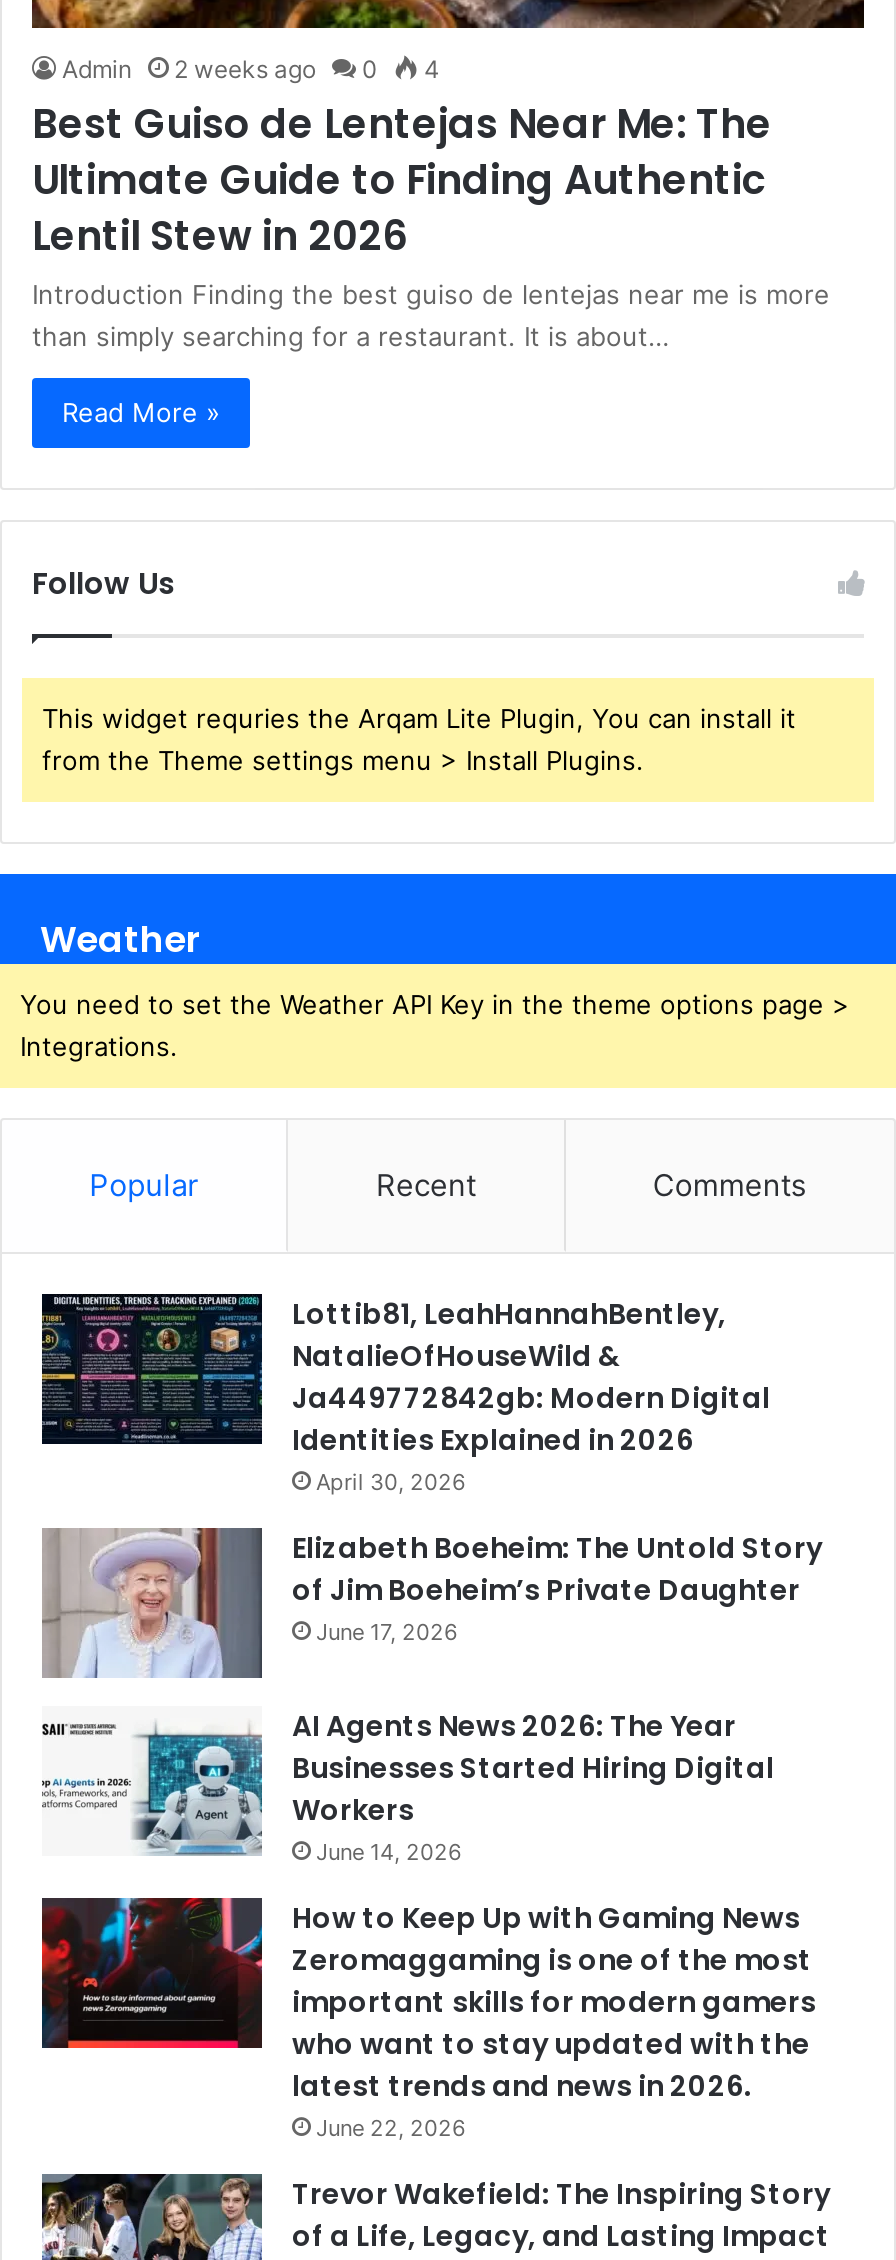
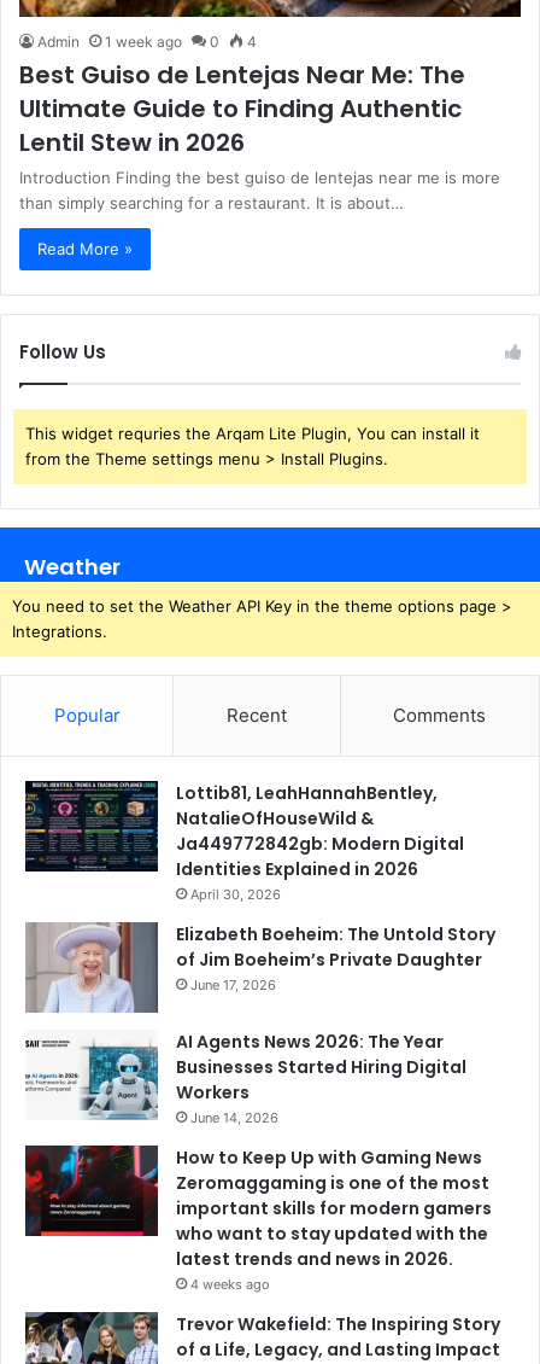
- Admin 2 weeks ago 0 4
+ Admin 1 week ago 0 4

- June 22, 2026
+ 4 weeks ago
